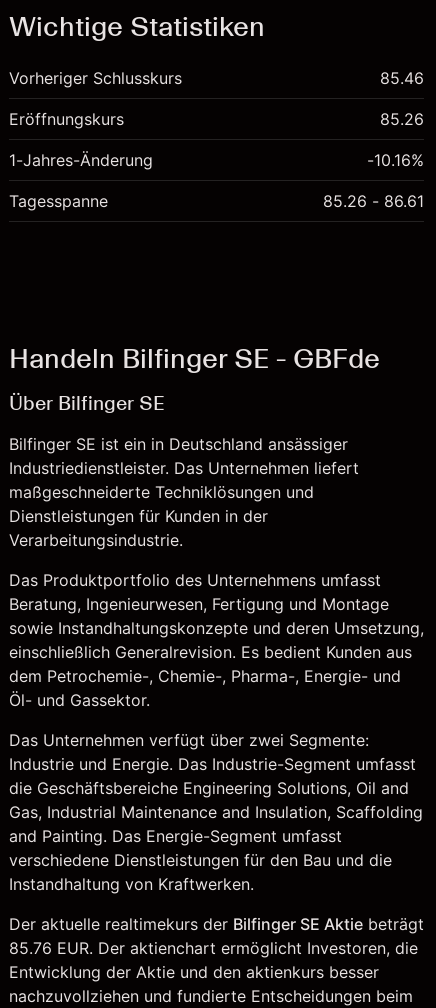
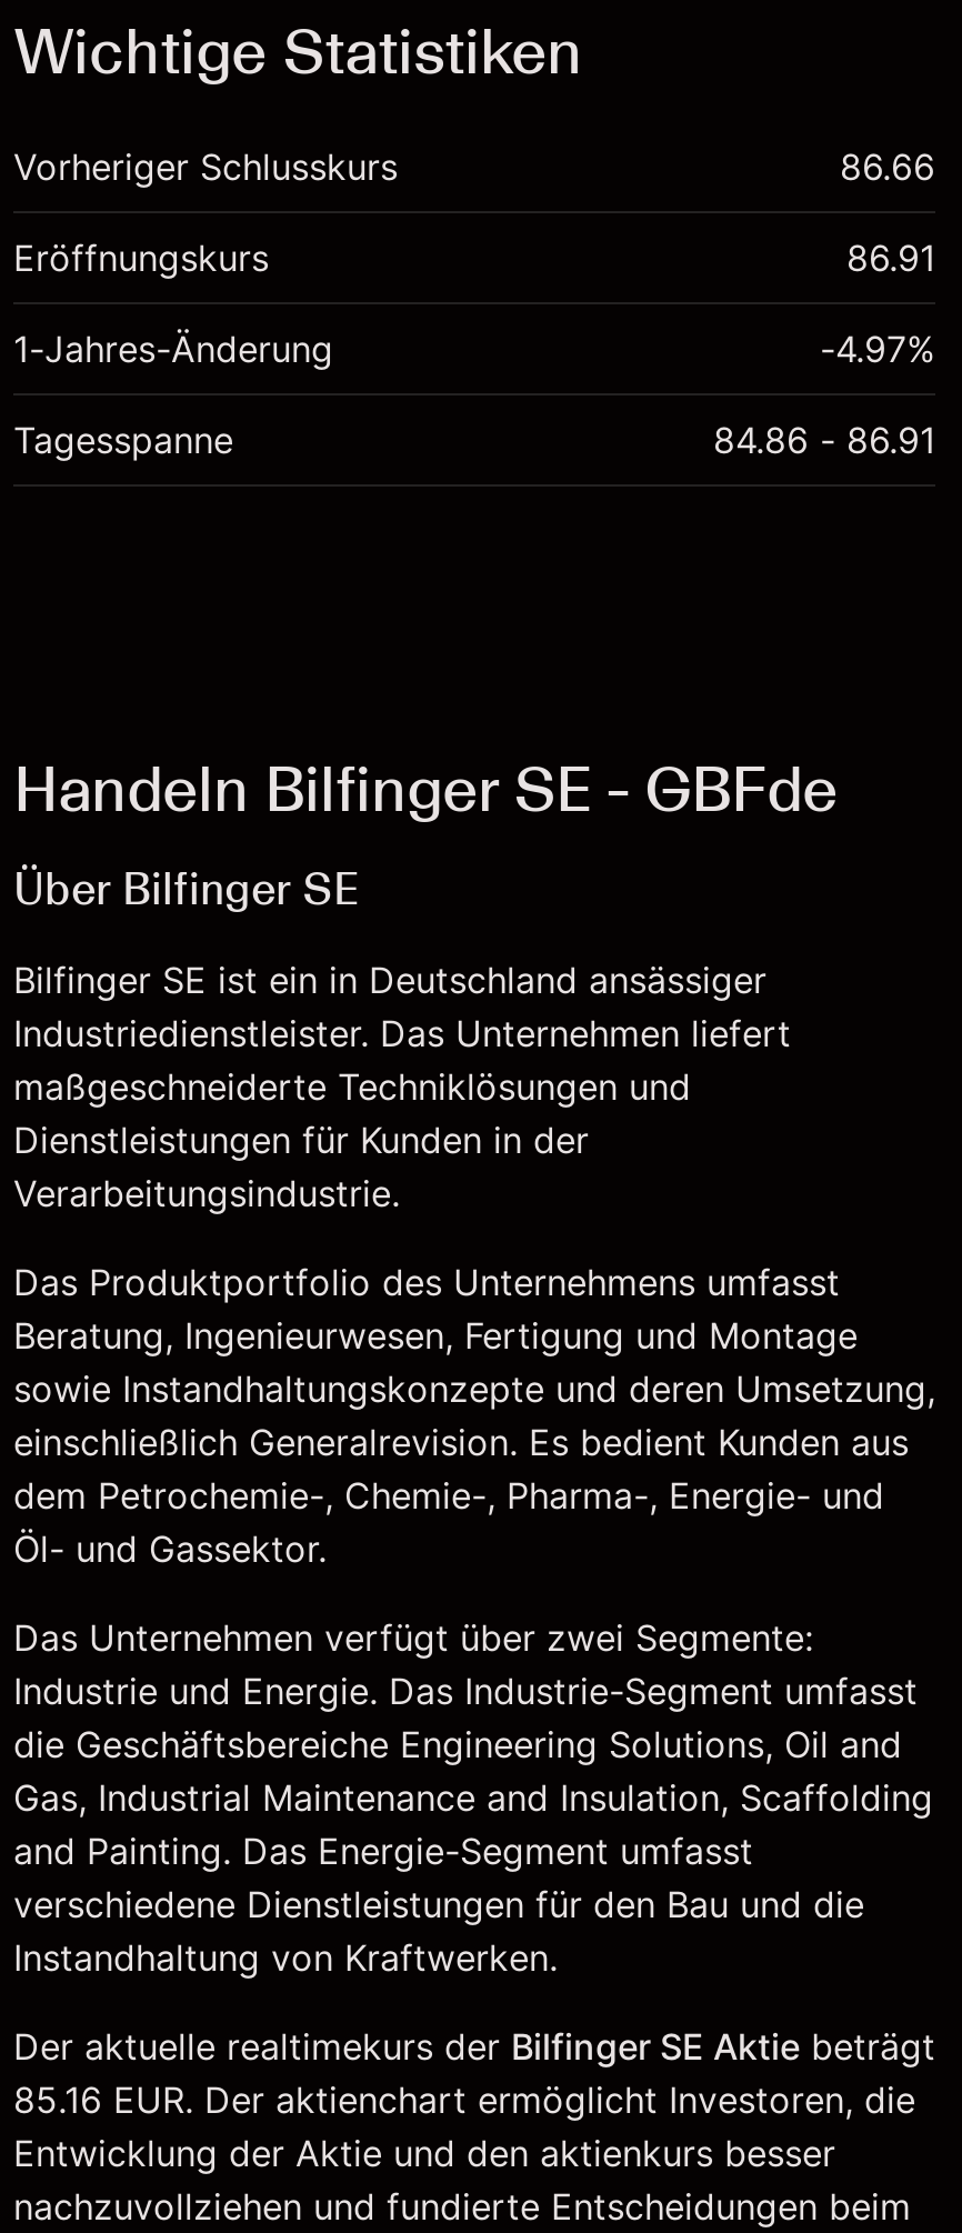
- 85.46
+ 86.66

- 85.26
+ 86.91

- -10.16%
+ -4.97%

- 85.26 - 86.61
+ 84.86 - 86.91

- 85.76 EUR. Der aktienchart ermöglicht Investoren, die
+ 85.16 EUR. Der aktienchart ermöglicht Investoren, die
